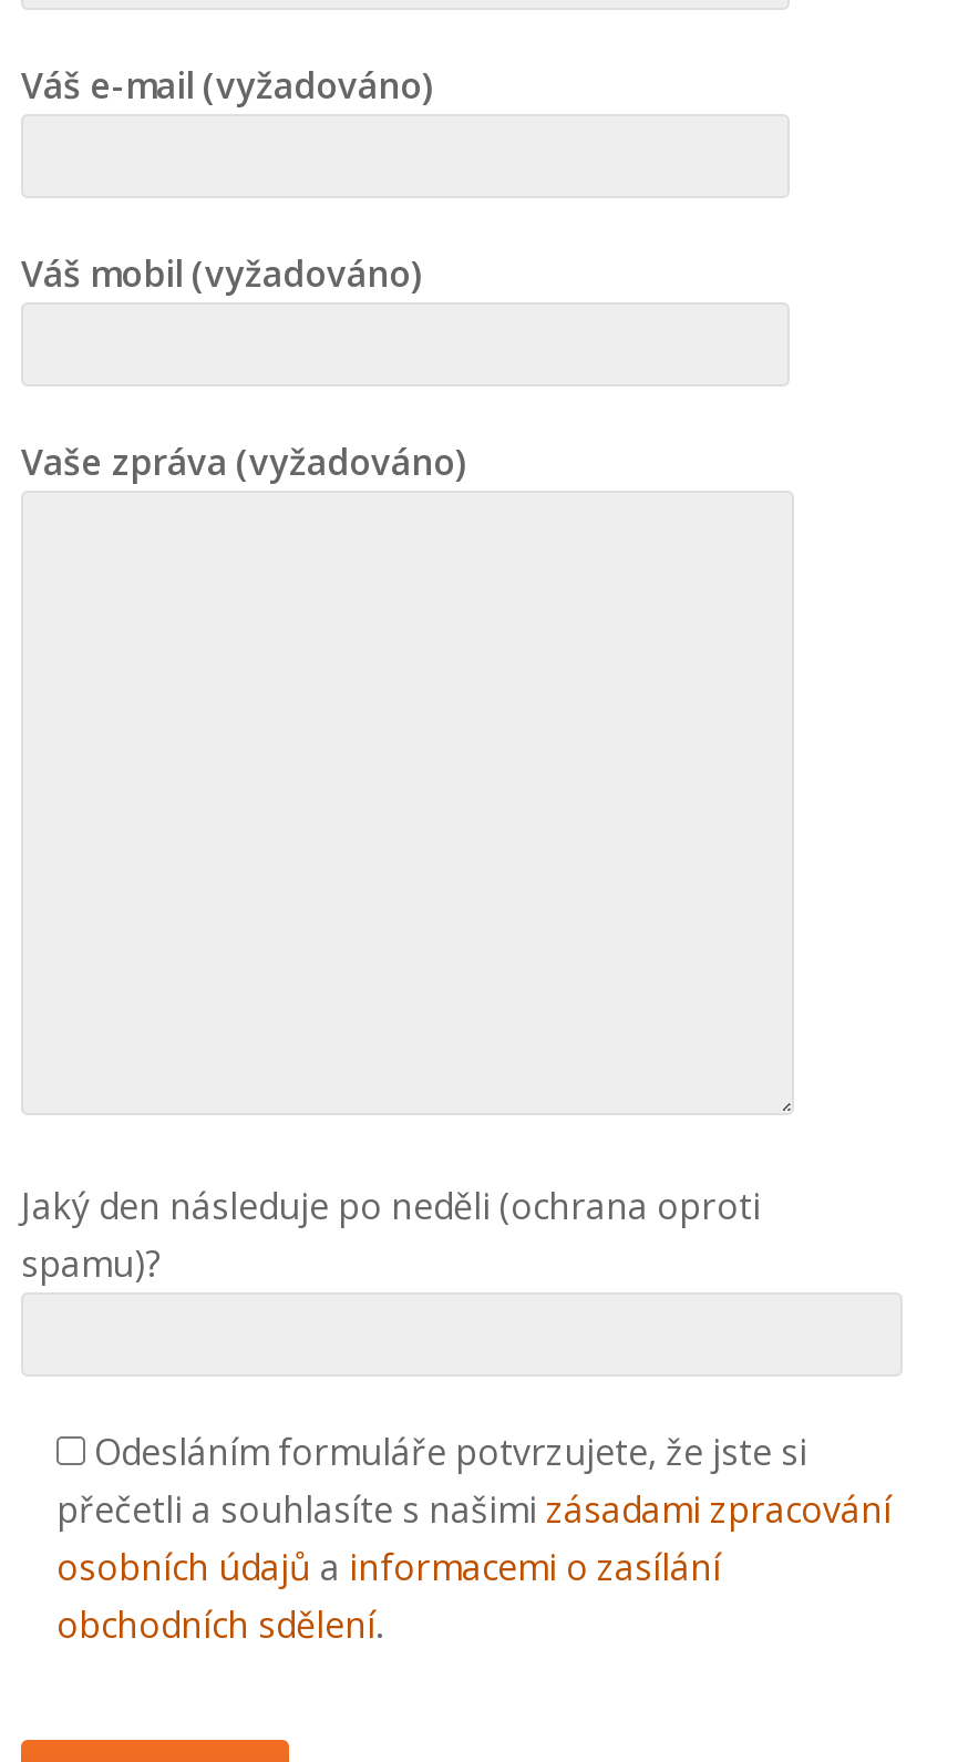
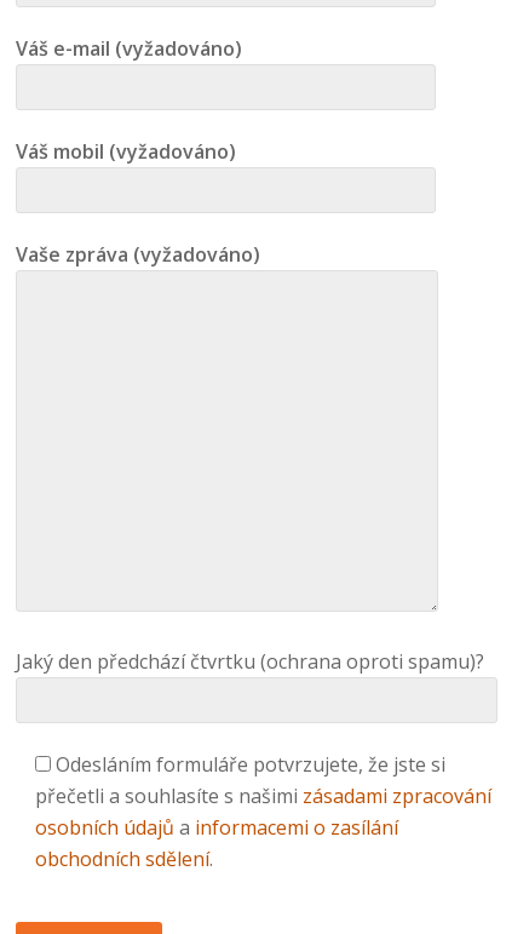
- Jaký den následuje po neděli (ochrana oproti
- spamu)?
+ Jaký den předchází čtvrtku (ochrana oproti spamu)?
